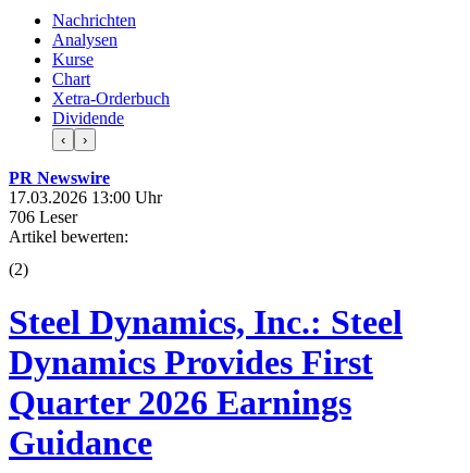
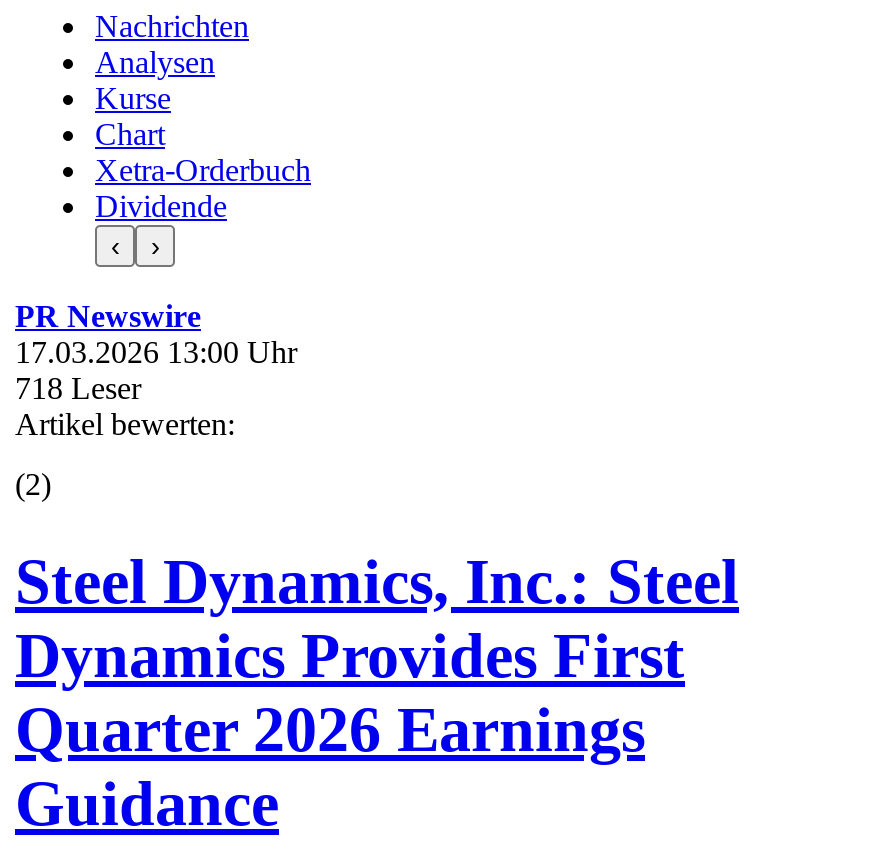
- 706 Leser
+ 718 Leser
